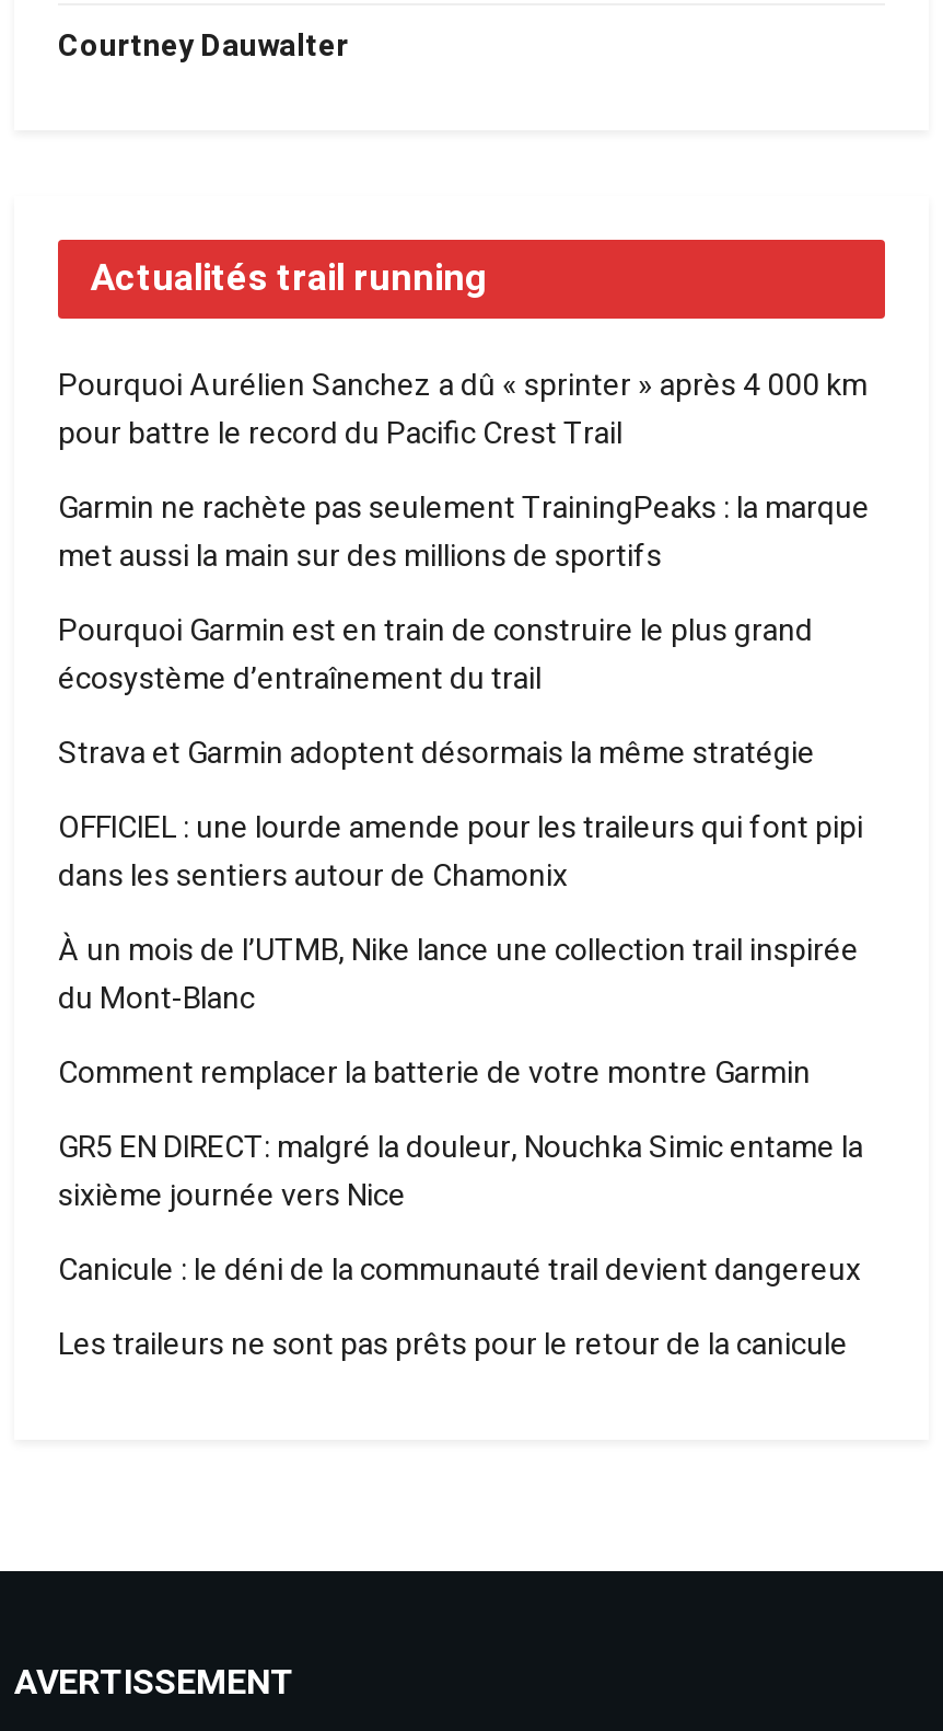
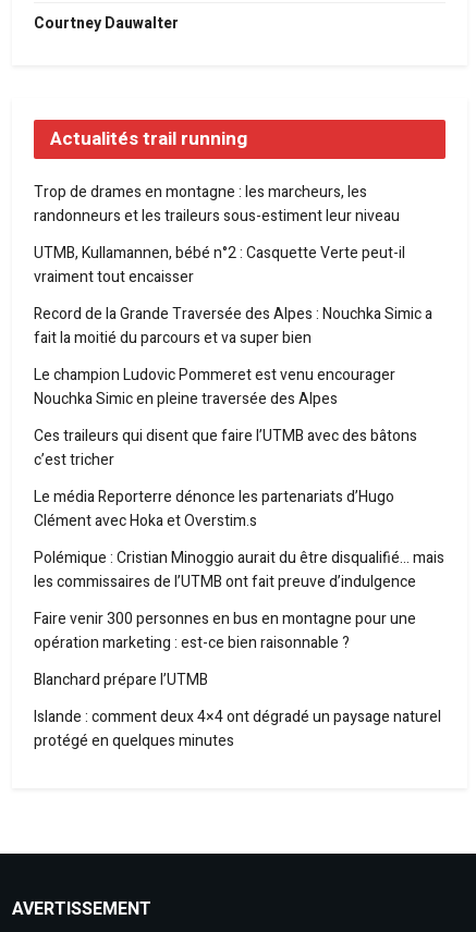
- Pourquoi Aurélien Sanchez a dû « sprinter » après 4 000 km
- pour battre le record du Pacific Crest Trail
+ Trop de drames en montagne : les marcheurs, les
+ randonneurs et les traileurs sous-estiment leur niveau

- Garmin ne rachète pas seulement TrainingPeaks : la marque
- met aussi la main sur des millions de sportifs
+ UTMB, Kullamannen, bébé n°2 : Casquette Verte peut-il
+ vraiment tout encaisser

- Pourquoi Garmin est en train de construire le plus grand
- écosystème d’entraînement du trail
+ Record de la Grande Traversée des Alpes : Nouchka Simic a
+ fait la moitié du parcours et va super bien

- Strava et Garmin adoptent désormais la même stratégie
+ Le champion Ludovic Pommeret est venu encourager
+ Nouchka Simic en pleine traversée des Alpes

- OFFICIEL : une lourde amende pour les traileurs qui font pipi
- dans les sentiers autour de Chamonix
+ Ces traileurs qui disent que faire l’UTMB avec des bâtons
+ c’est tricher

- À un mois de l’UTMB, Nike lance une collection trail inspirée
- du Mont-Blanc
+ Le média Reporterre dénonce les partenariats d’Hugo
+ Clément avec Hoka et Overstim.s

- Comment remplacer la batterie de votre montre Garmin
+ Polémique : Cristian Minoggio aurait du être disqualifié… mais
+ les commissaires de l’UTMB ont fait preuve d’indulgence

- GR5 EN DIRECT: malgré la douleur, Nouchka Simic entame la
- sixième journée vers Nice
+ Faire venir 300 personnes en bus en montagne pour une
+ opération marketing : est-ce bien raisonnable ?

- Canicule : le déni de la communauté trail devient dangereux
+ Blanchard prépare l’UTMB

- Les traileurs ne sont pas prêts pour le retour de la canicule
+ Islande : comment deux 4×4 ont dégradé un paysage naturel
+ protégé en quelques minutes
